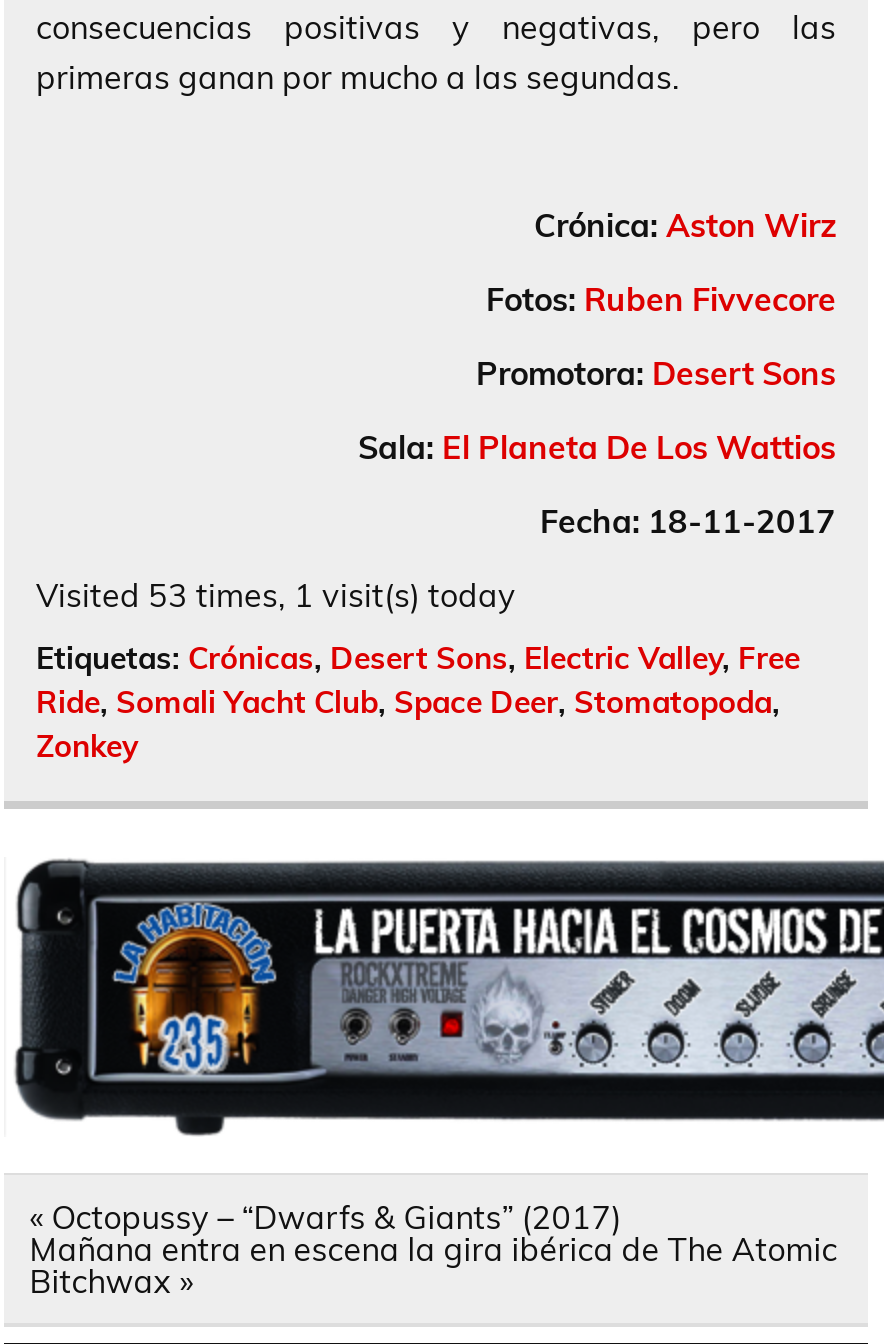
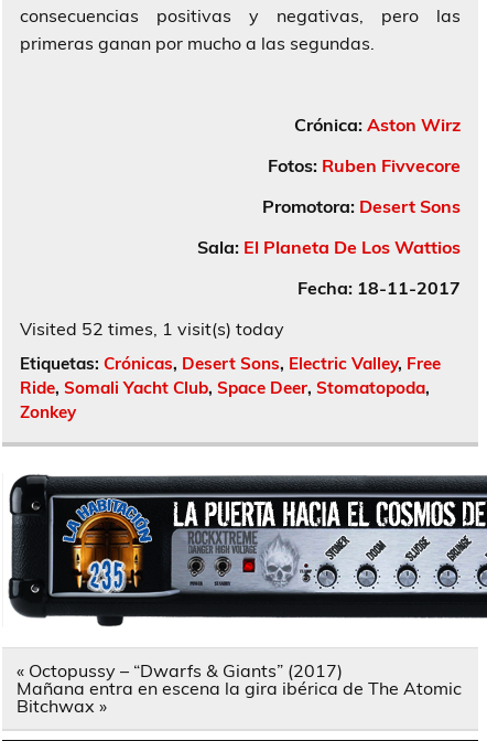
- Visited 53 times, 1 visit(s) today
+ Visited 52 times, 1 visit(s) today
